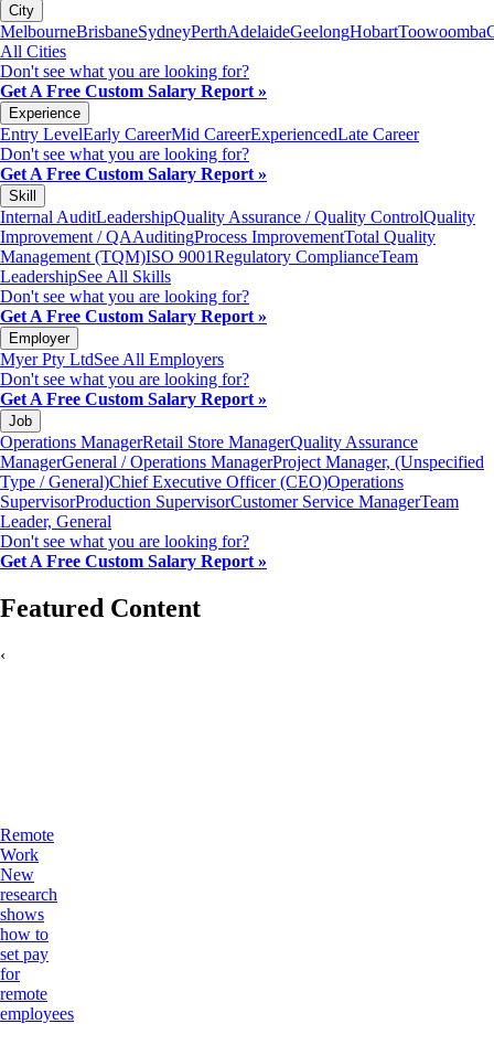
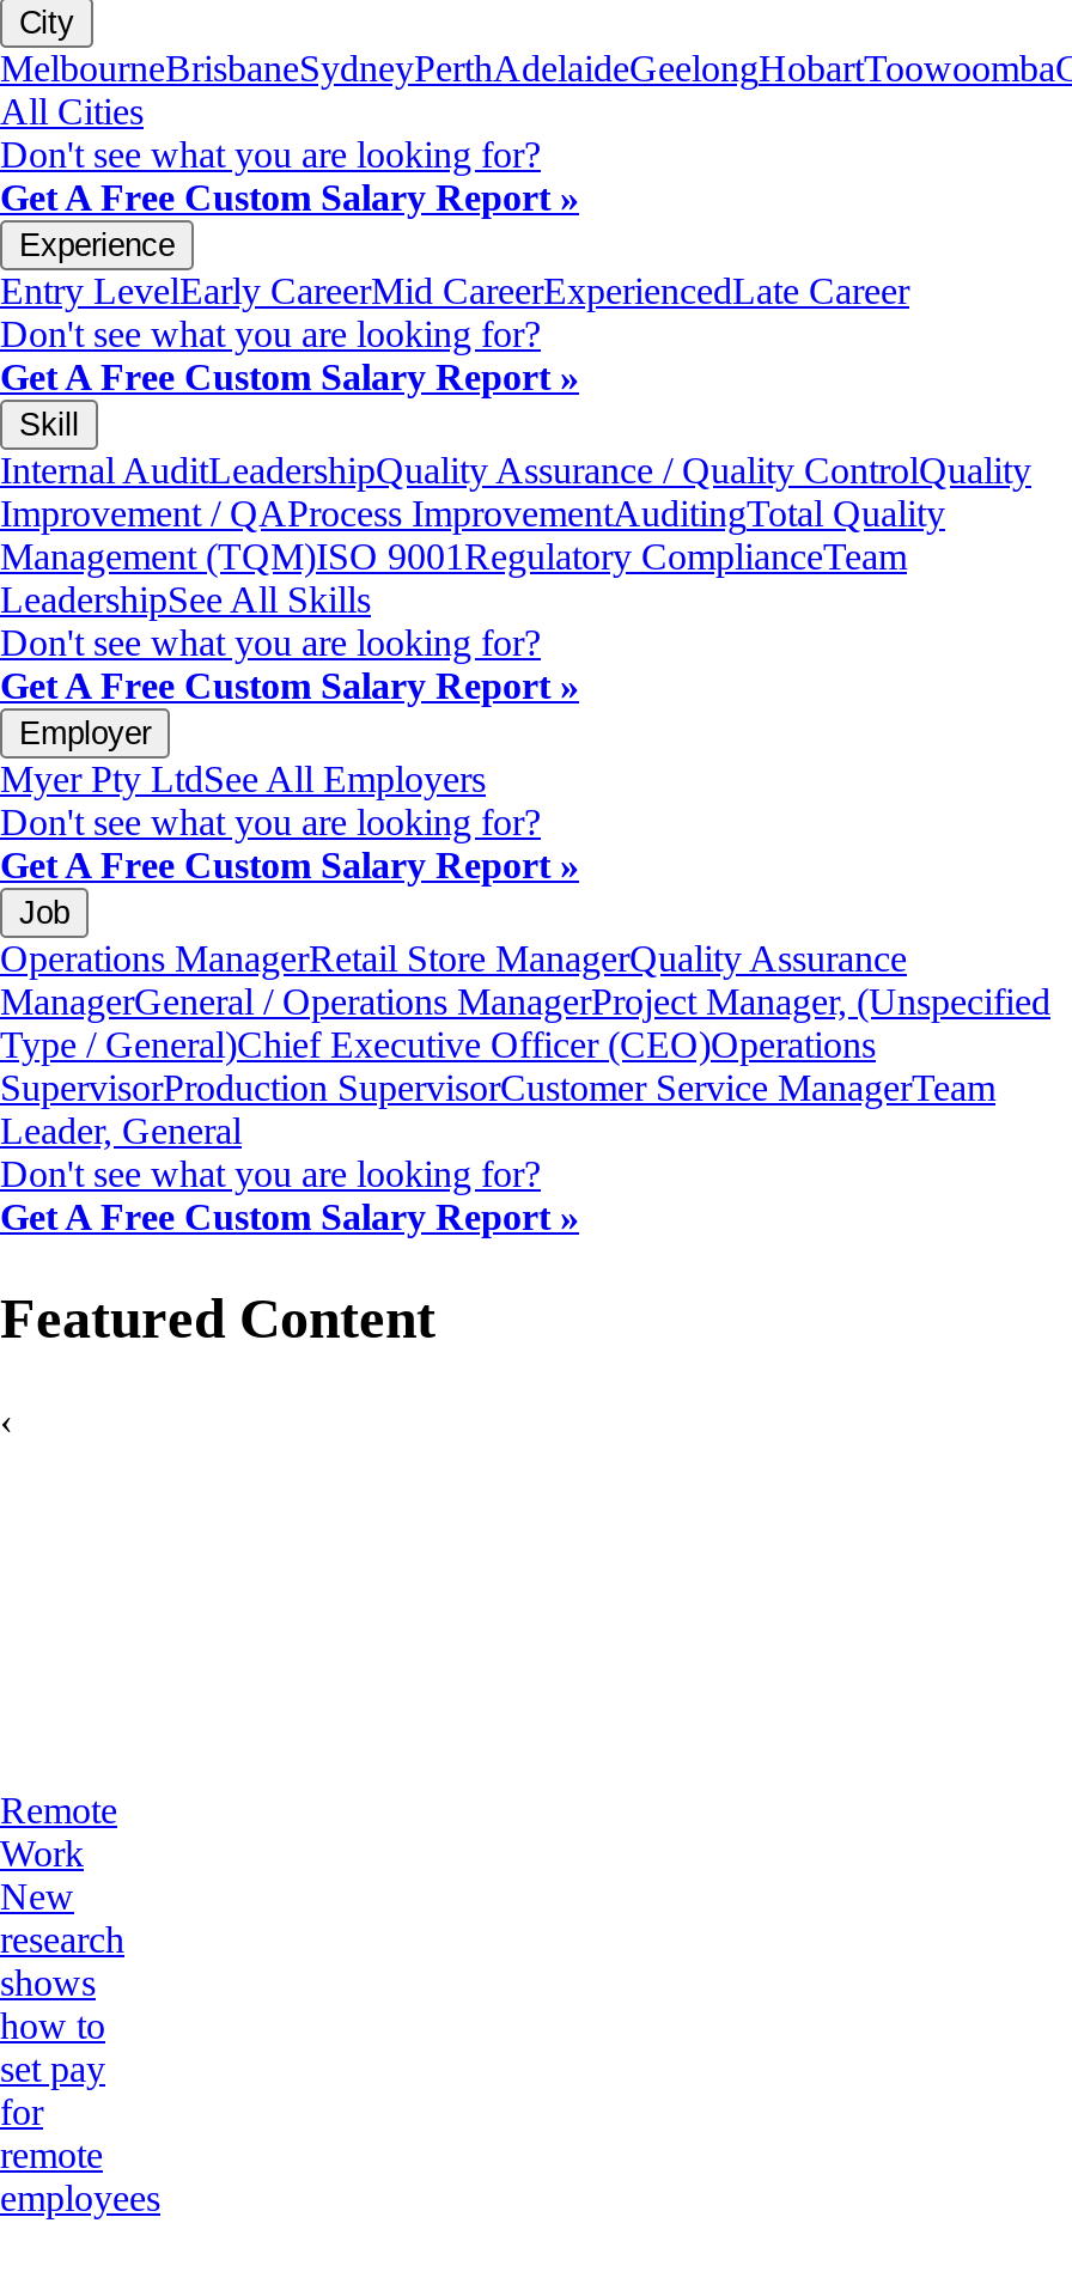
- Improvement / QAAuditingProcess ImprovementTotal Quality
+ Improvement / QAProcess ImprovementAuditingTotal Quality
